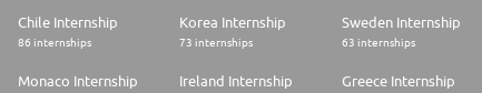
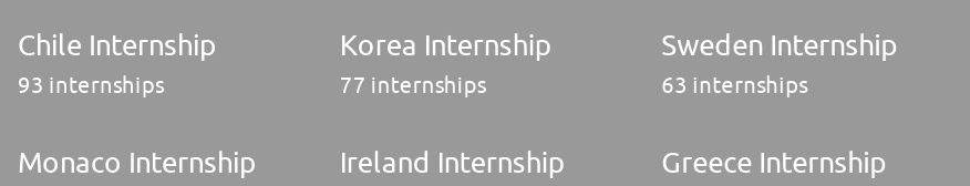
- 86 internships
+ 93 internships

- 73 internships
+ 77 internships
